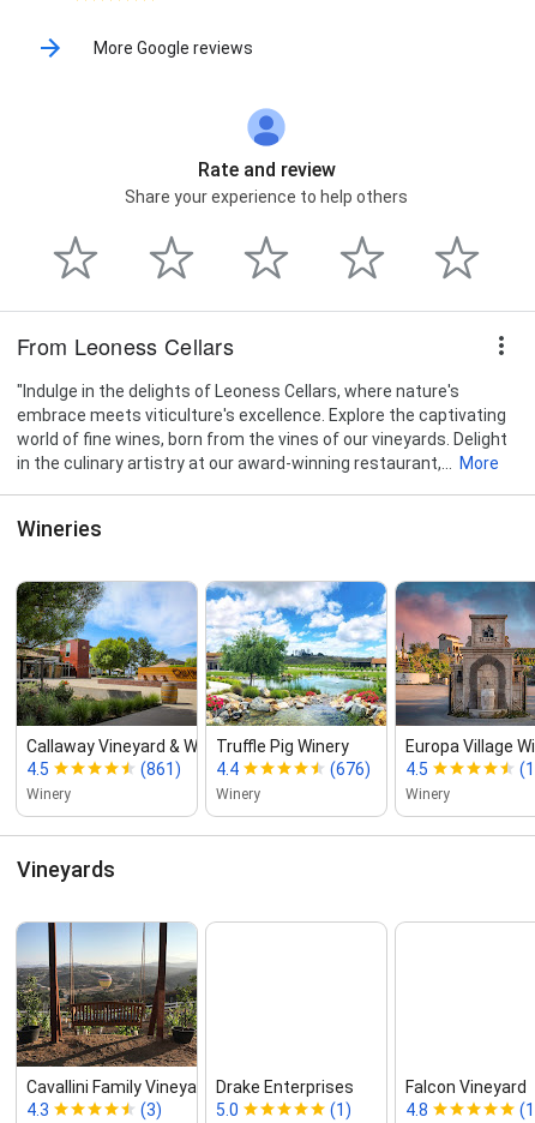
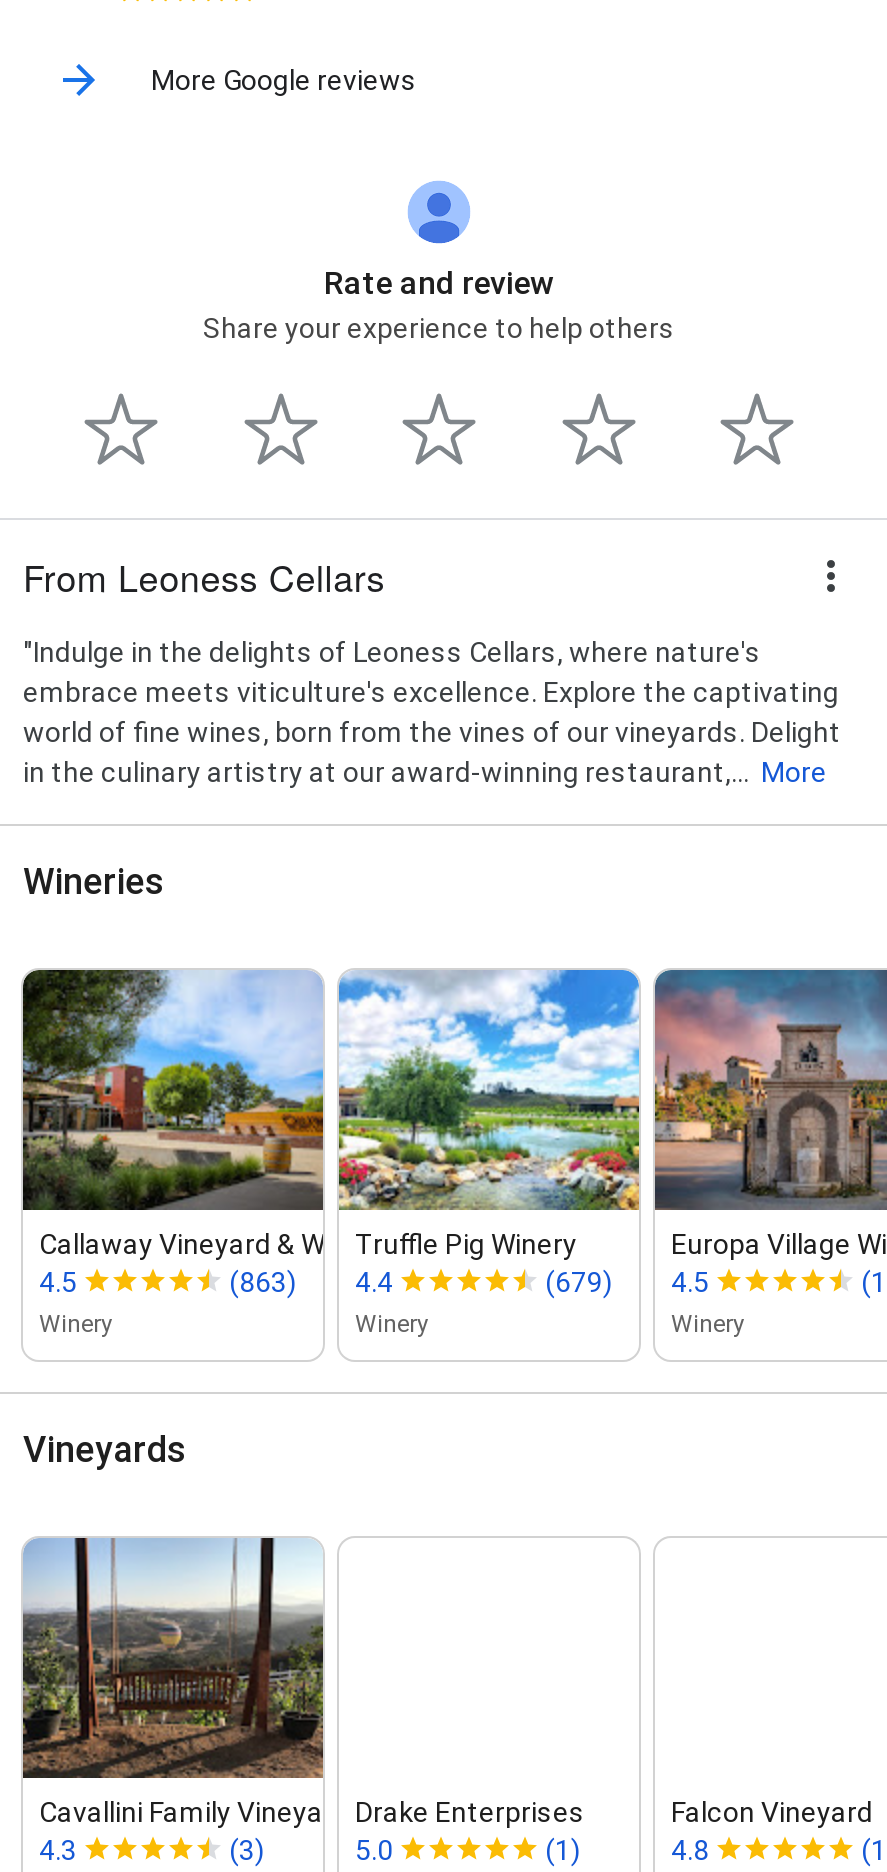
- (861) 4.4
+ (863) 4.4

- (676) 4.5
+ (679) 4.5
